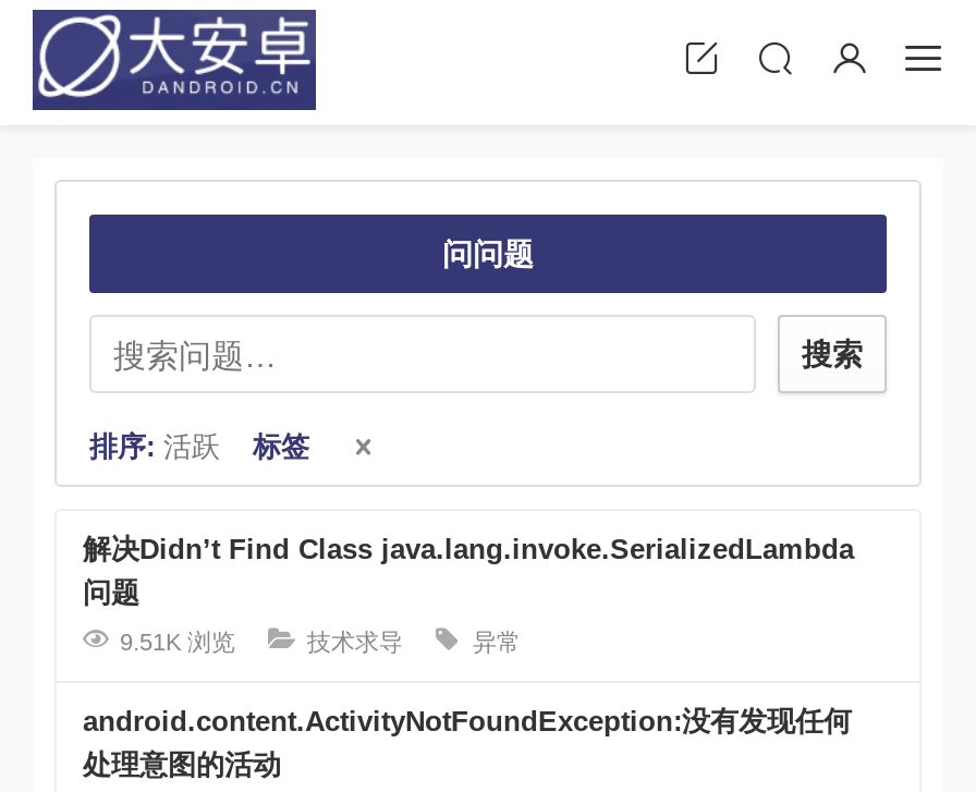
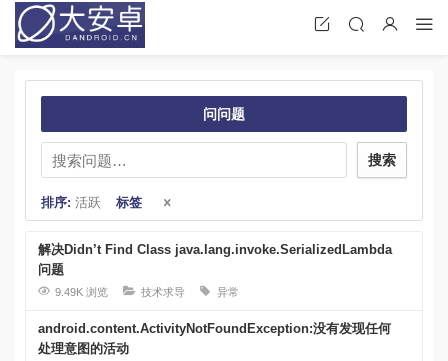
- 9.51K 浏览
+ 9.49K 浏览
